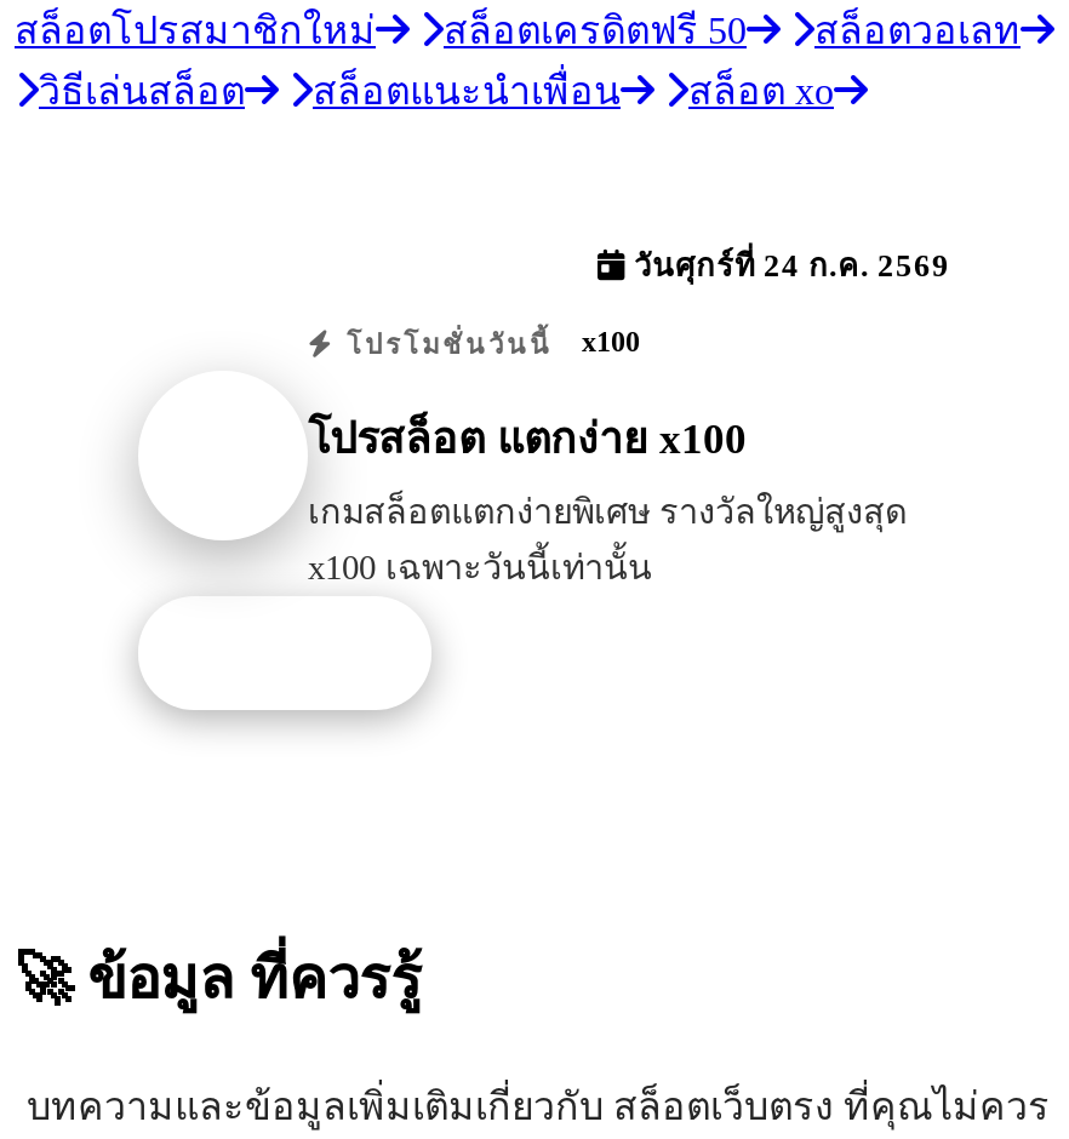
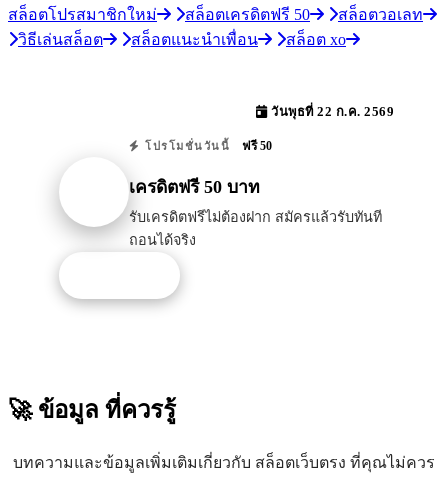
- วันศุกร์ที่ 24 ก.ค. 2569
+ วันพุธที่ 22 ก.ค. 2569

- โปรโมชั่นวันนี้ x100
+ โปรโมชั่นวันนี้ ฟรี 50

- โปรสล็อต แตกง่าย x100
+ เครดิตฟรี 50 บาท

- เกมสล็อตแตกง่ายพิเศษ รางวัลใหญ่สูงสุด
- x100 เฉพาะวันนี้เท่านั้น
+ รับเครดิตฟรีไม่ต้องฝาก สมัครแล้วรับทันที
+ ถอนได้จริง
